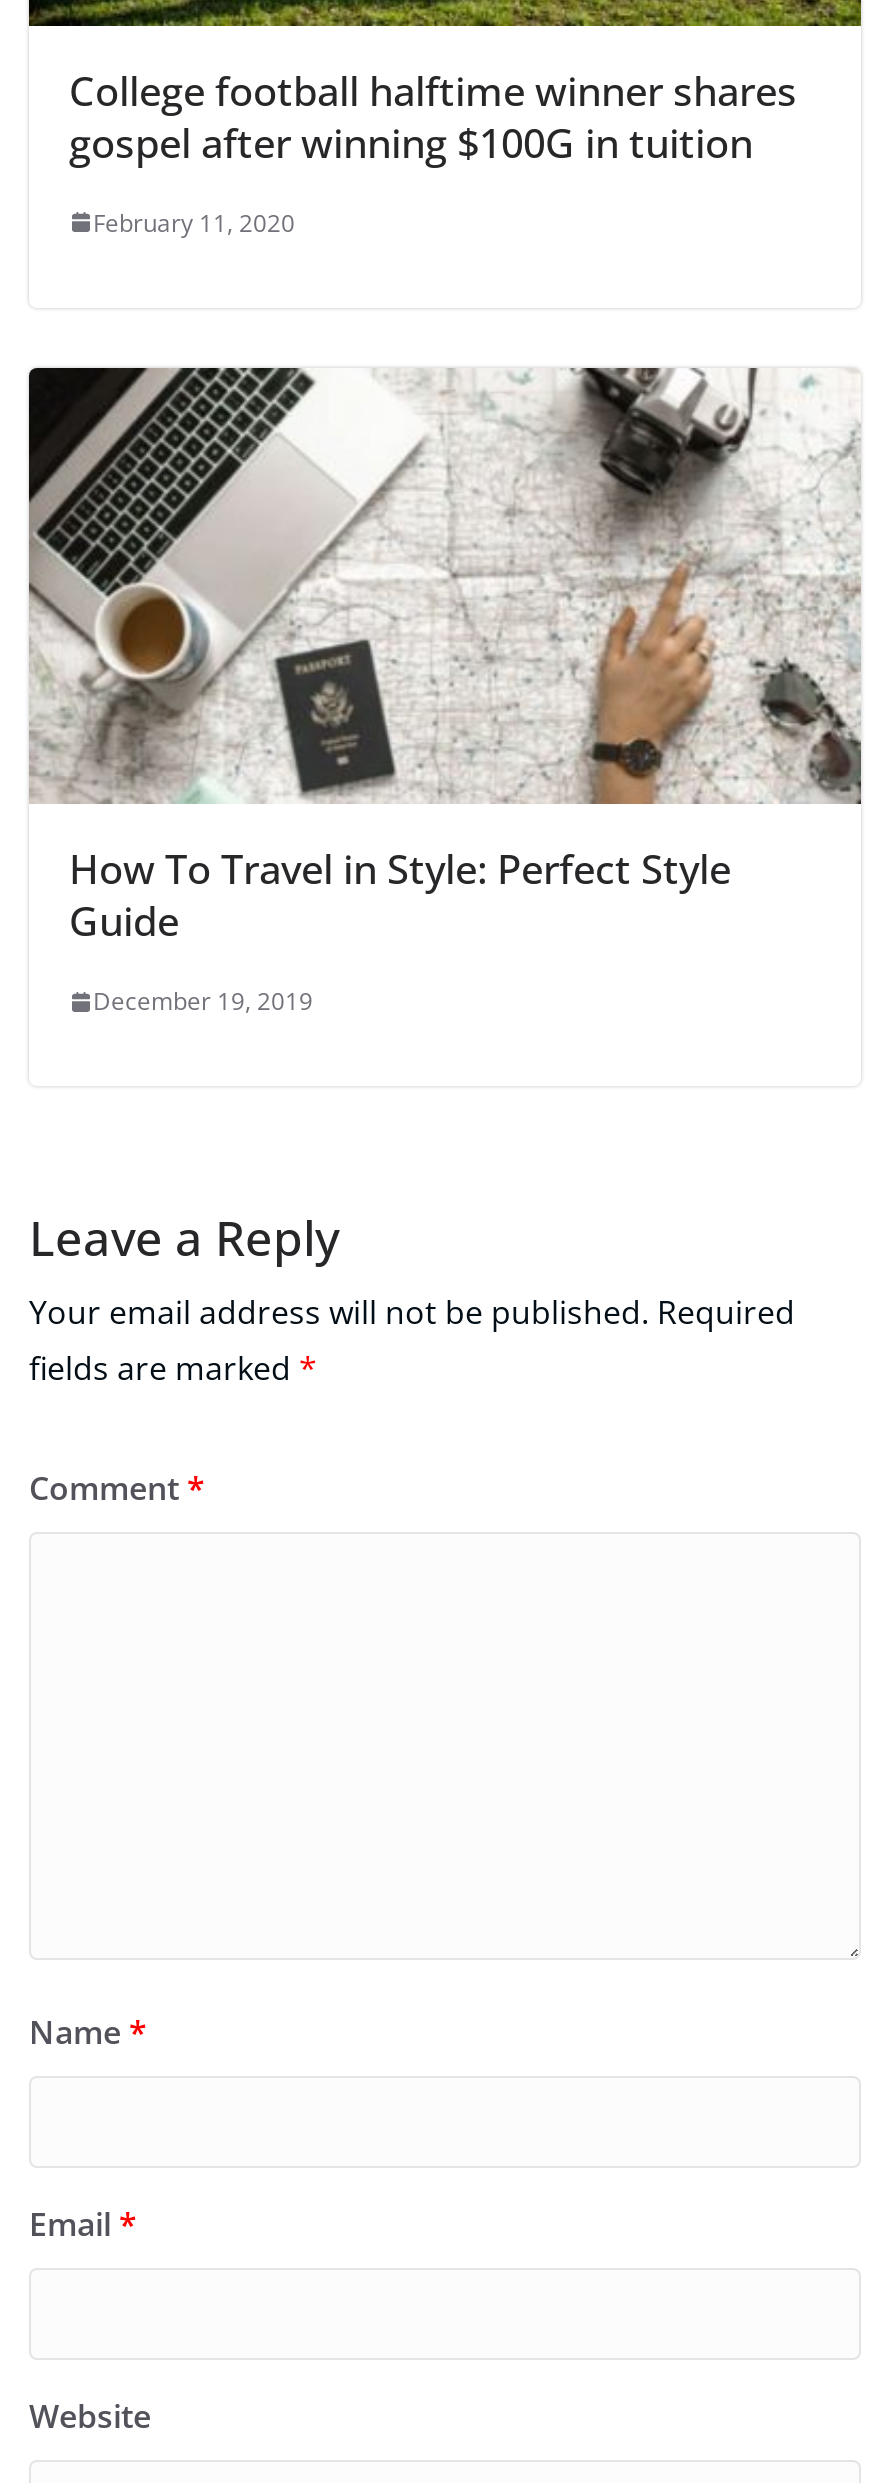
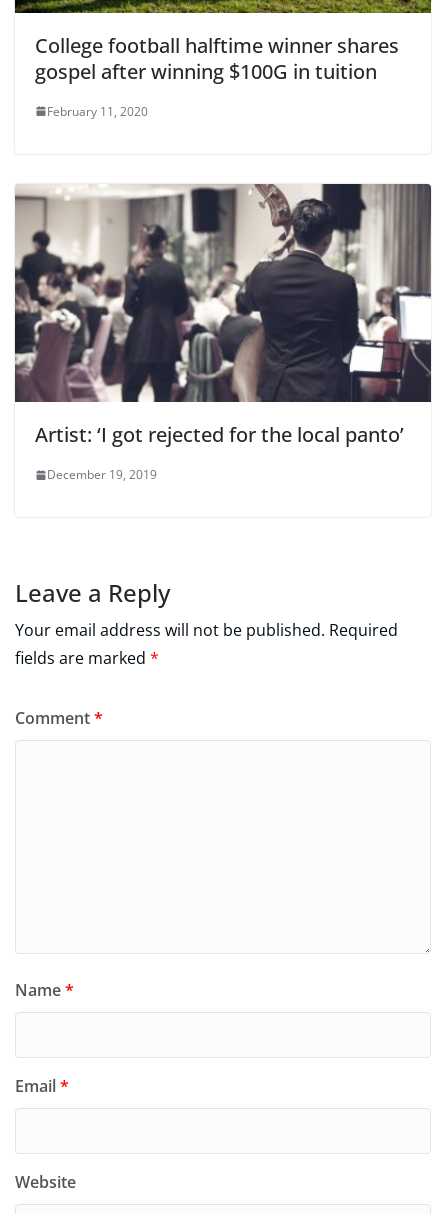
- [image]
- How To Travel in Style: Perfect Style
- Guide
+ [image]
+ Artist: ‘I got rejected for the local panto’
